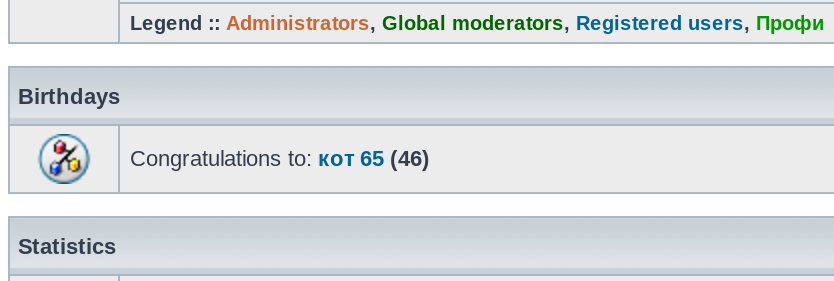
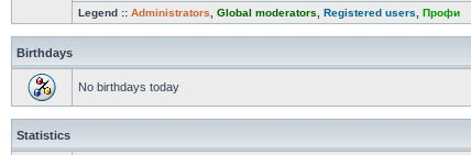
- Congratulations to: кот 65 (46)
+ No birthdays today
